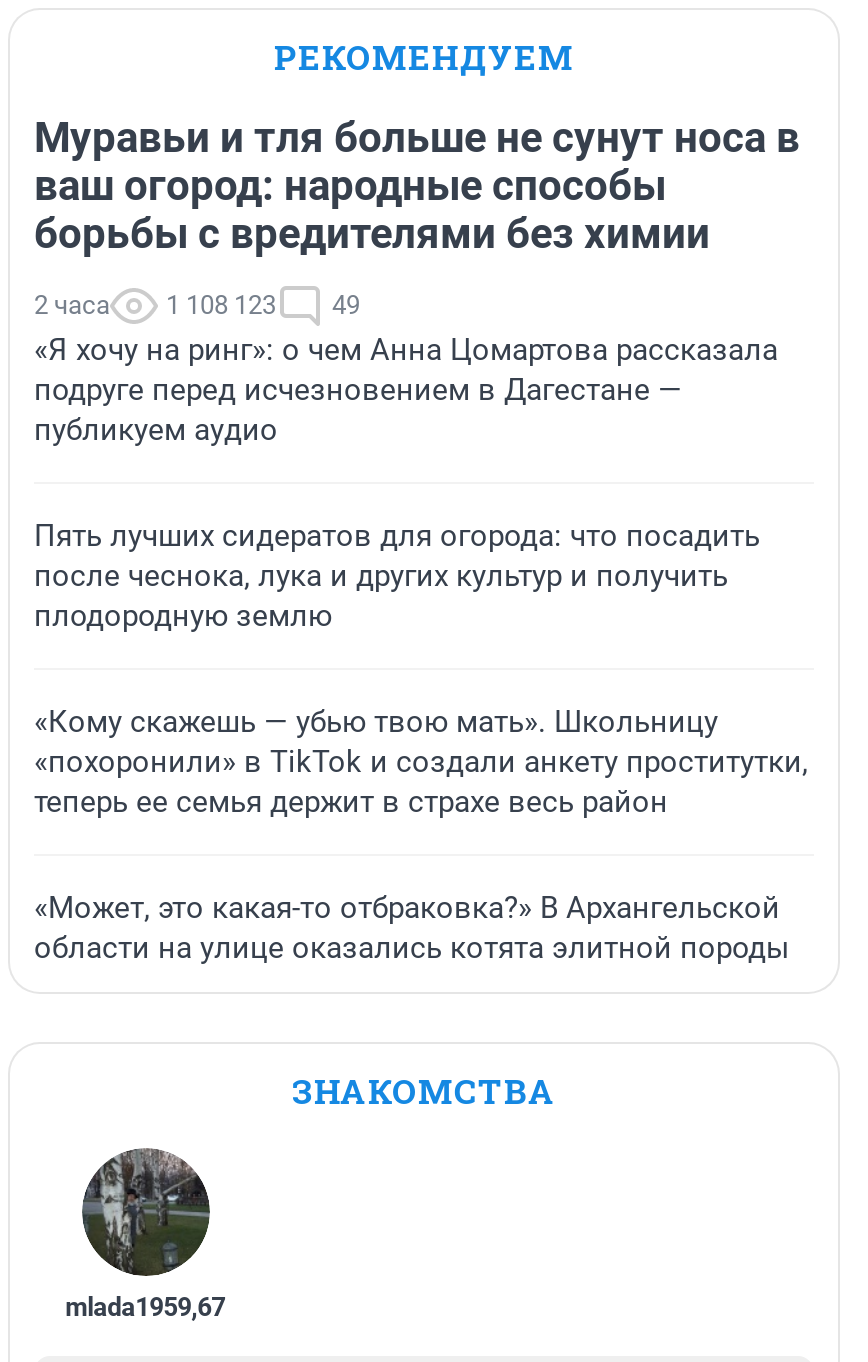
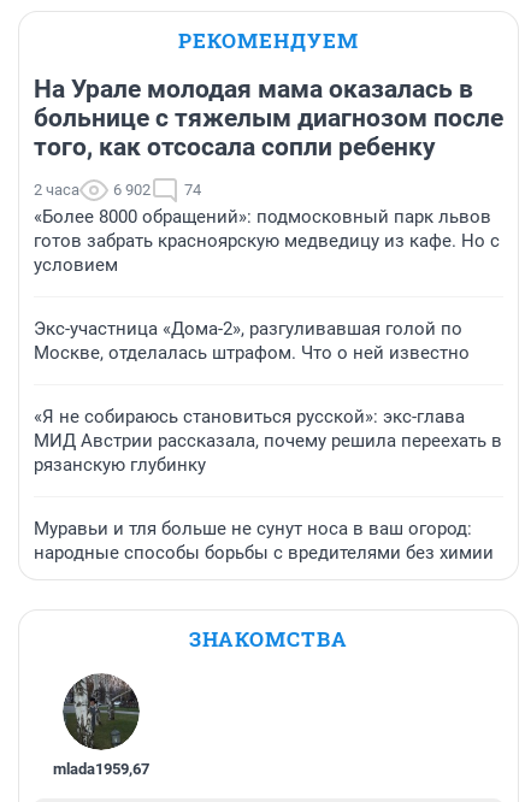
- Муравьи и тля больше не сунут носа в
- ваш огород: народные способы
- борьбы с вредителями без химии
+ На Урале молодая мама оказалась в
+ больнице с тяжелым диагнозом после
+ того, как отсосала сопли ребенку

- 1 108 123
- 49
- «Я хочу на ринг»: о чем Анна Цомартова рассказала
- подруге перед исчезновением в Дагестане —
- публикуем аудио
+ 6 902
+ 74
+ «Более 8000 обращений»: подмосковный парк львов
+ готов забрать красноярскую медведицу из кафе. Но с
+ условием

- Пять лучших сидератов для огорода: что посадить
- после чеснока, лука и других культур и получить
- плодородную землю
+ Экс-участница «Дома-2», разгуливавшая голой по
+ Москве, отделалась штрафом. Что о ней известно

- «Кому скажешь — убью твою мать». Школьницу
- «похоронили» в TikTok и создали анкету проститутки,
- теперь ее семья держит в страхе весь район
+ «Я не собираюсь становиться русской»: экс-глава
+ МИД Австрии рассказала, почему решила переехать в
+ рязанскую глубинку

- «Может, это какая-то отбраковка?» В Архангельской
- области на улице оказались котята элитной породы
+ Муравьи и тля больше не сунут носа в ваш огород:
+ народные способы борьбы с вредителями без химии
